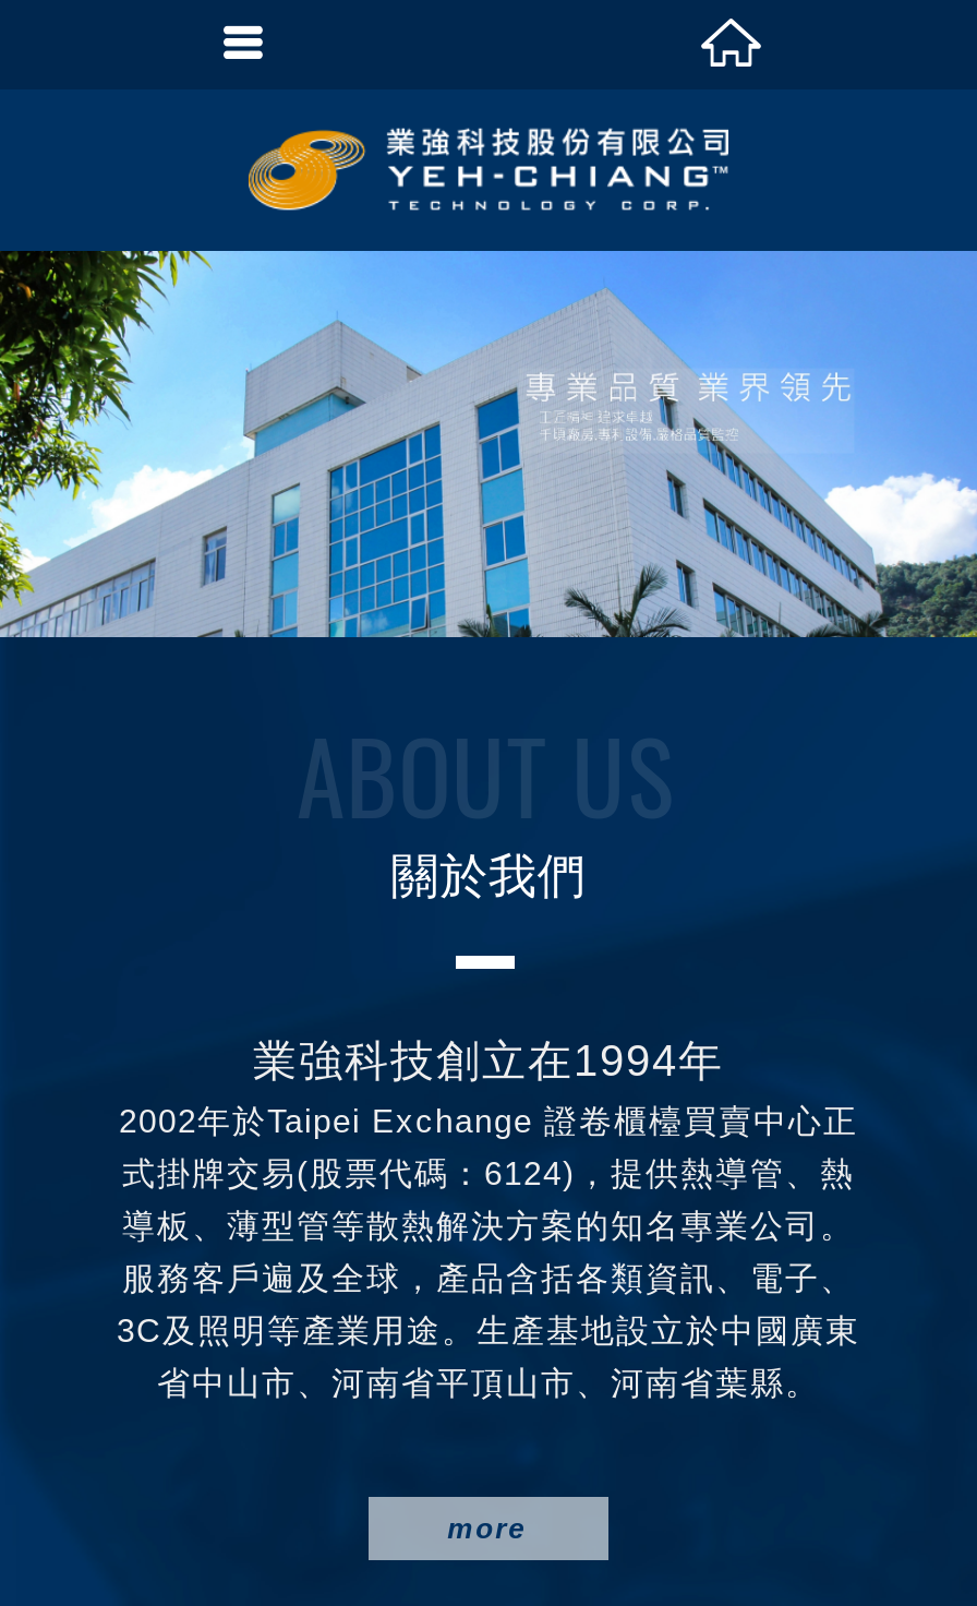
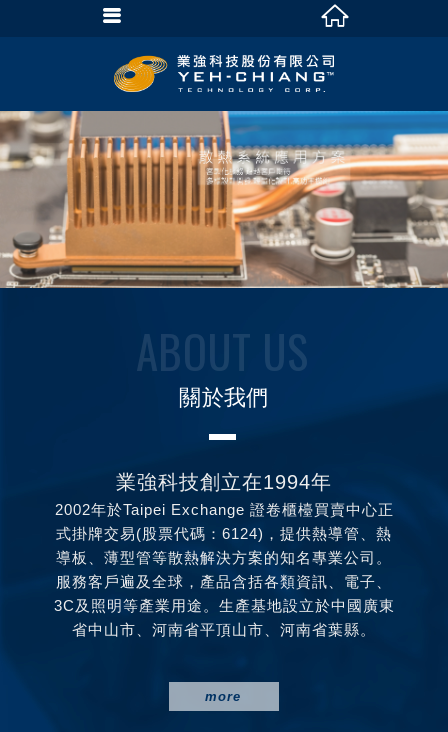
- [image]
+ [image]
